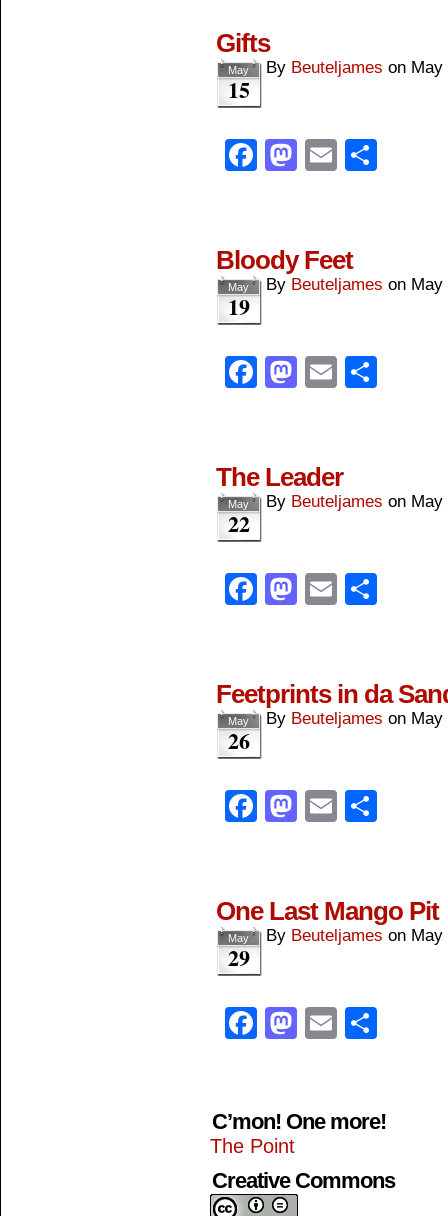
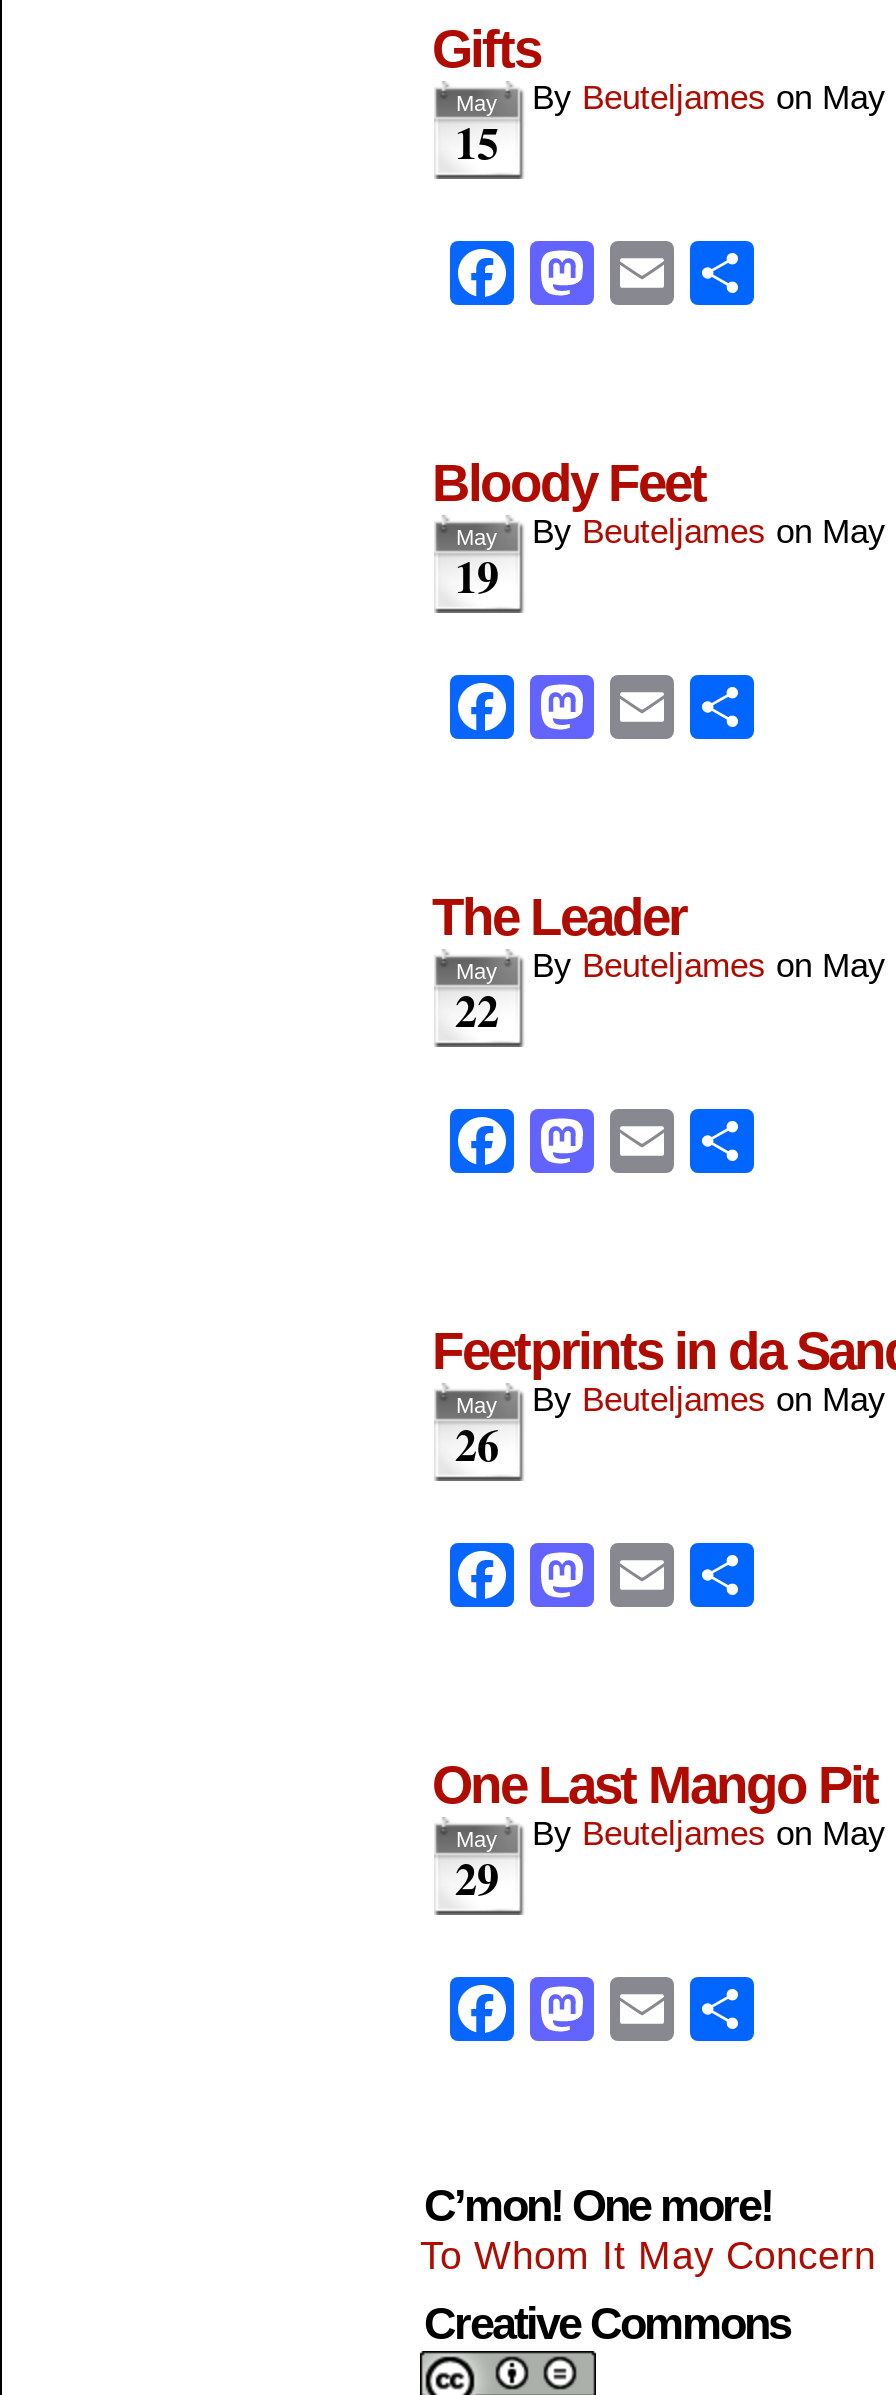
- The Point
+ To Whom It May Concern
